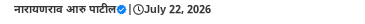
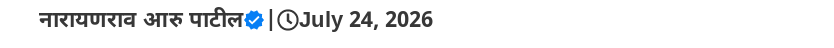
- July 22, 2026
+ July 24, 2026
